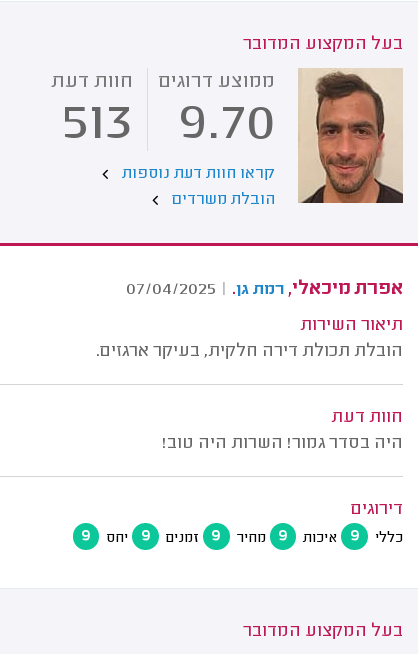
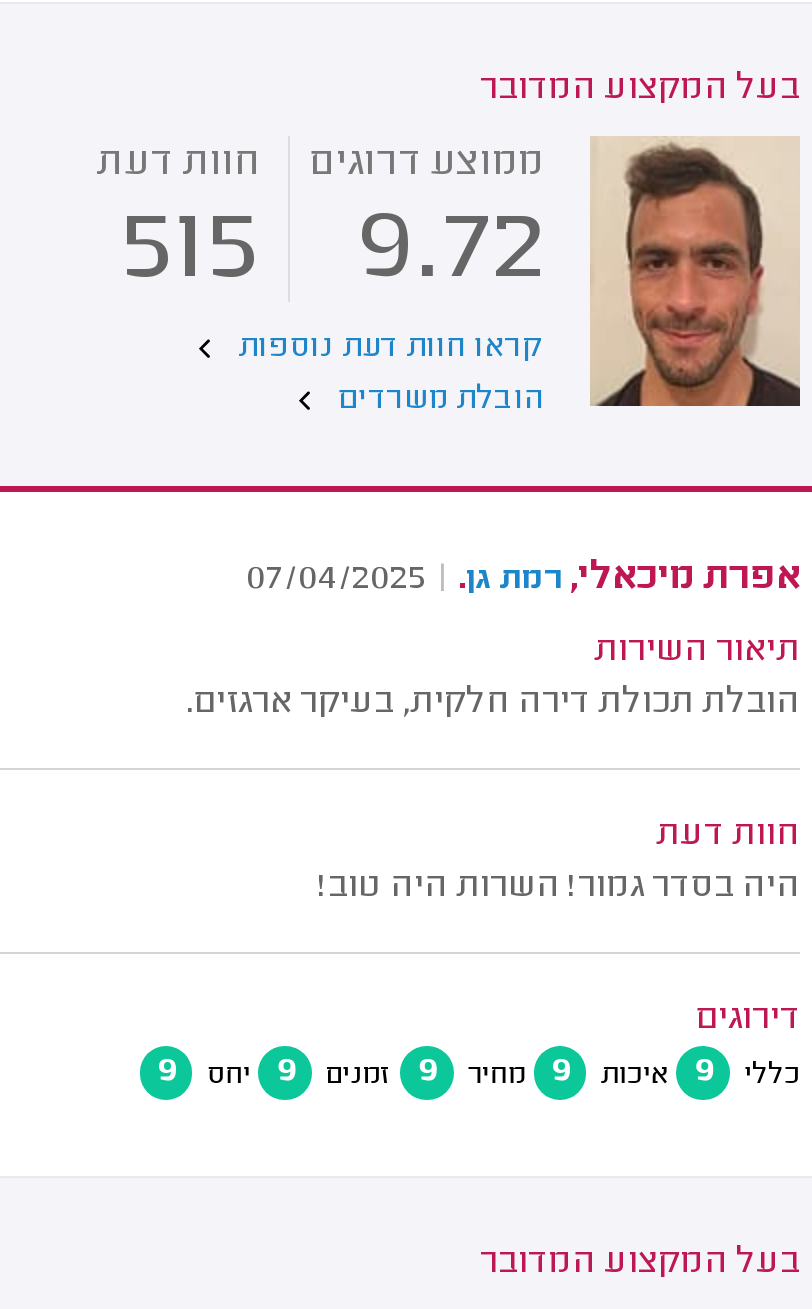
- 513
+ 515

- 9.70
+ 9.72
